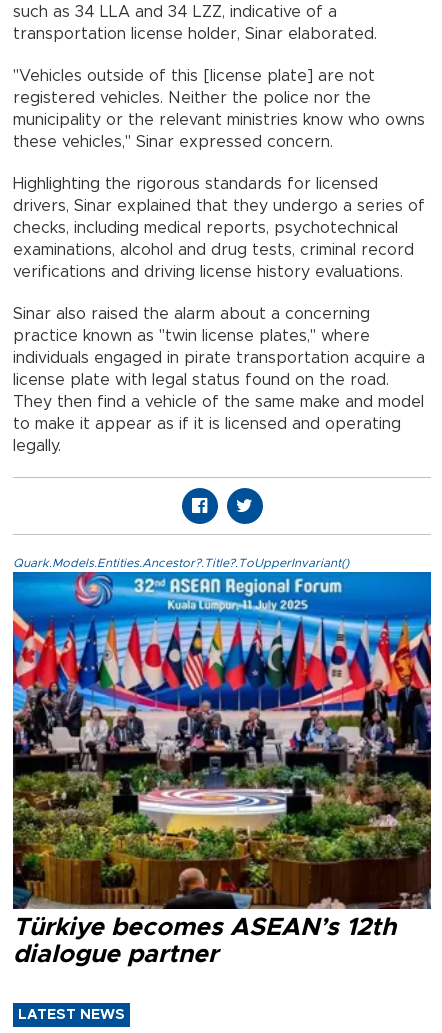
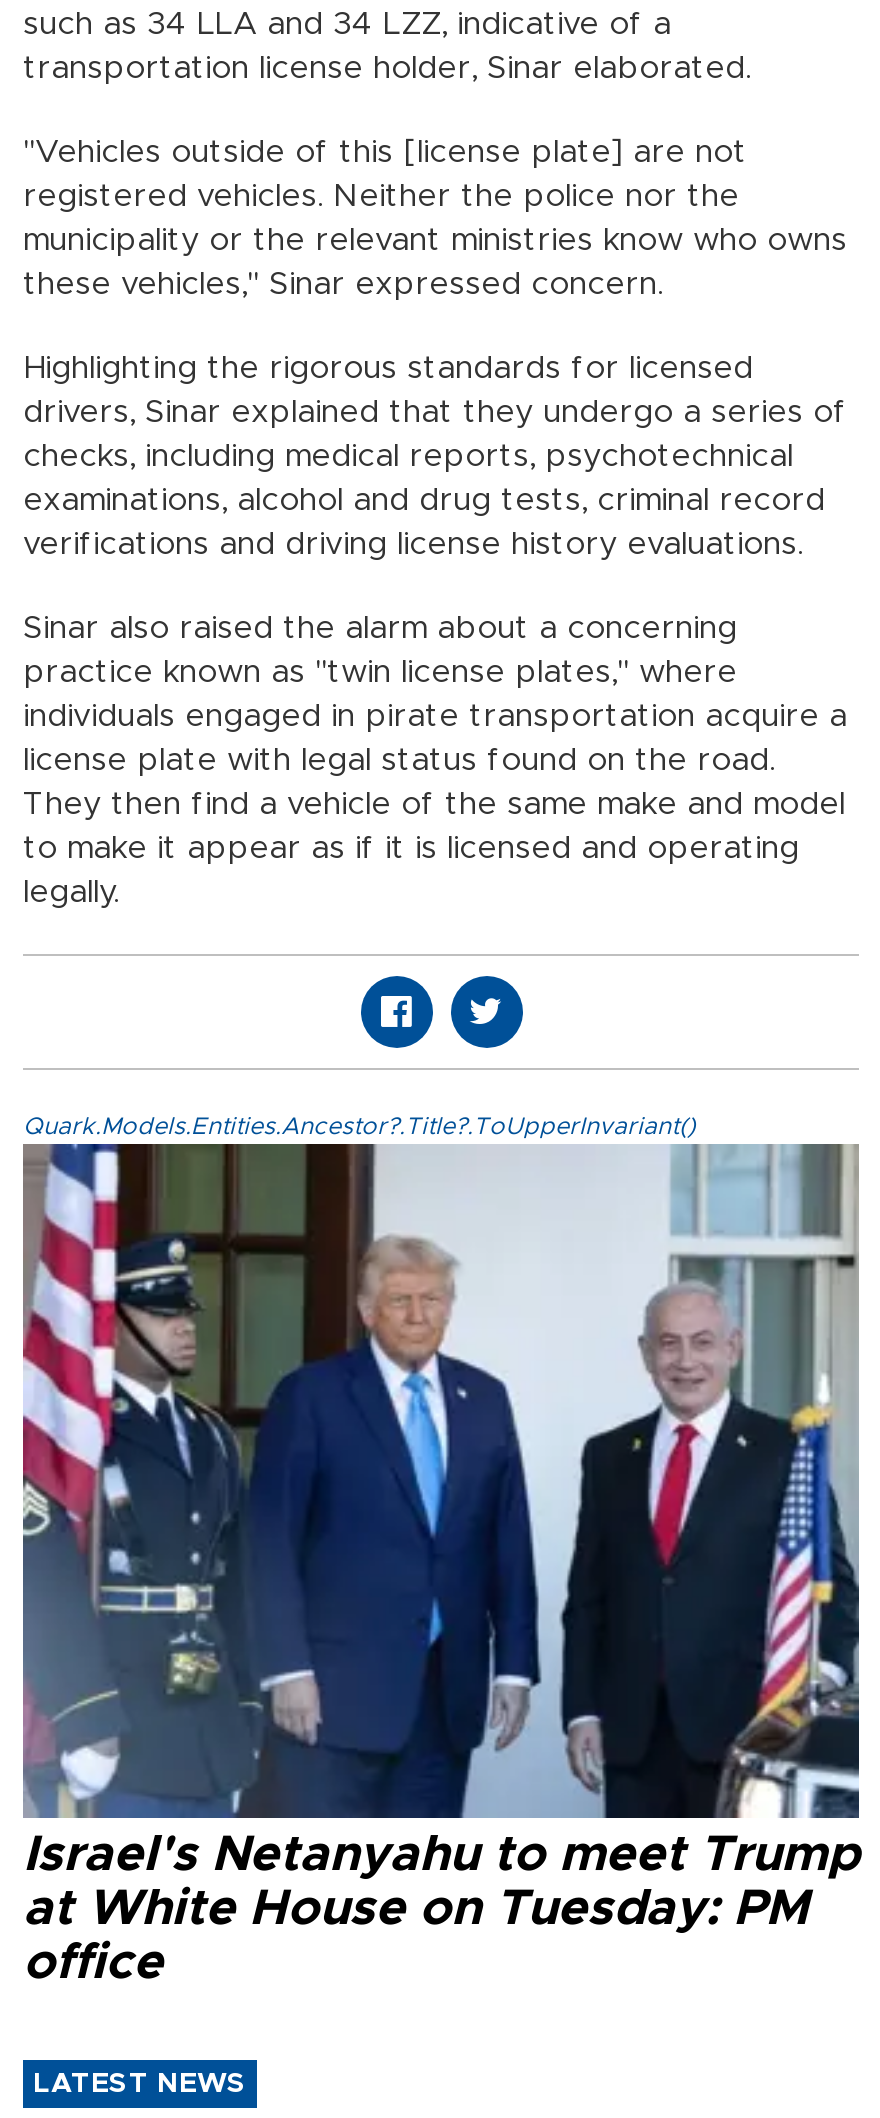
- [image]
- Türkiye becomes ASEAN’s 12th
- dialogue partner
+ [image]
+ Israel's Netanyahu to meet Trump
+ at White House on Tuesday: PM
+ office
